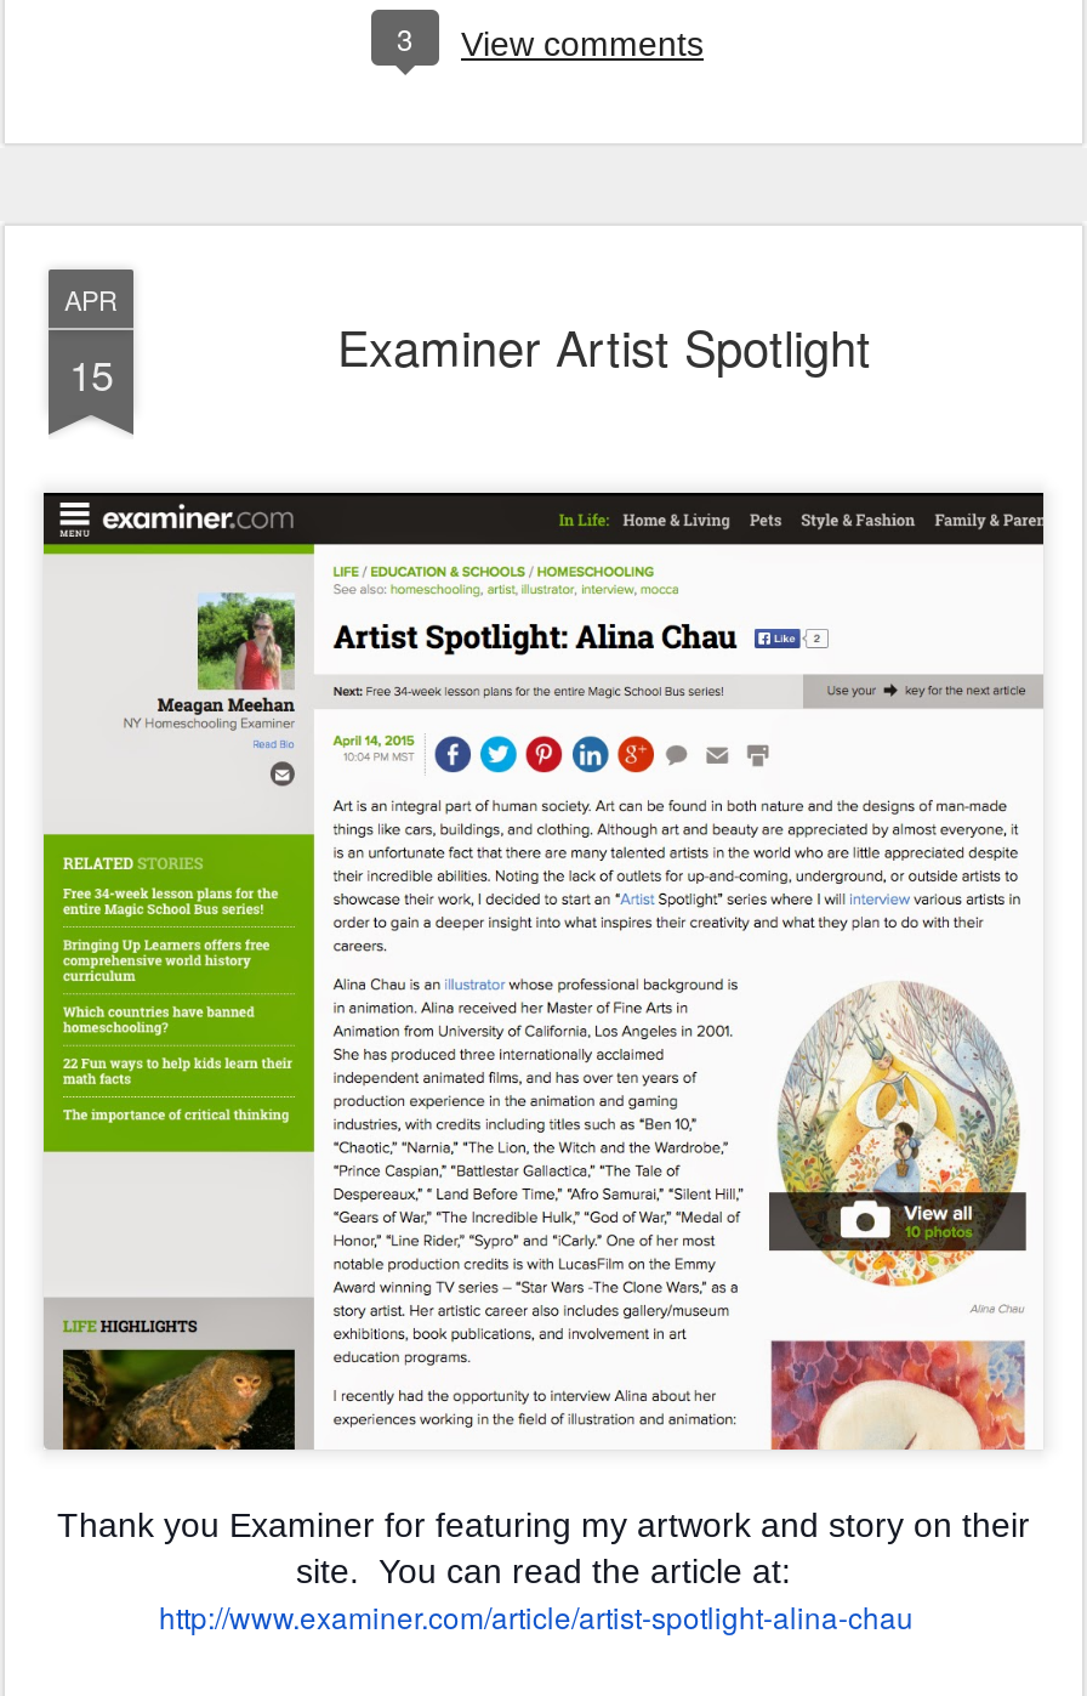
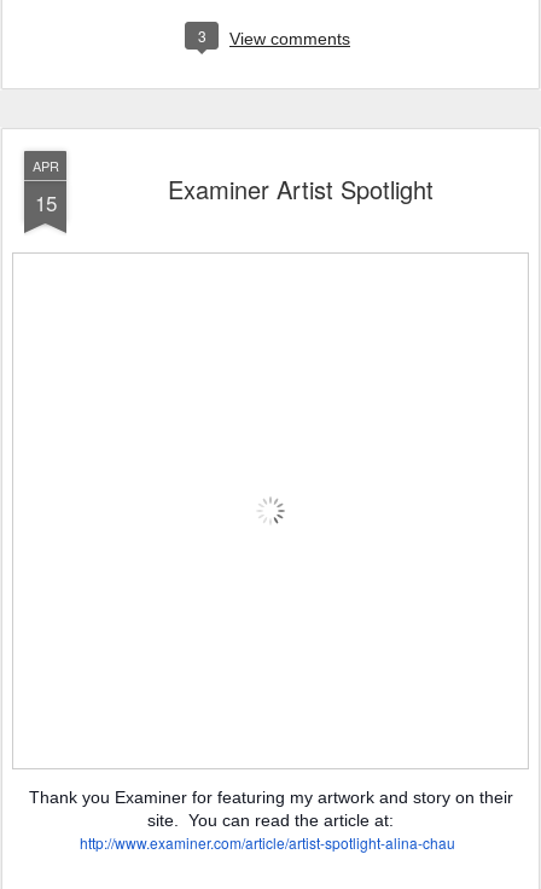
- [image]
